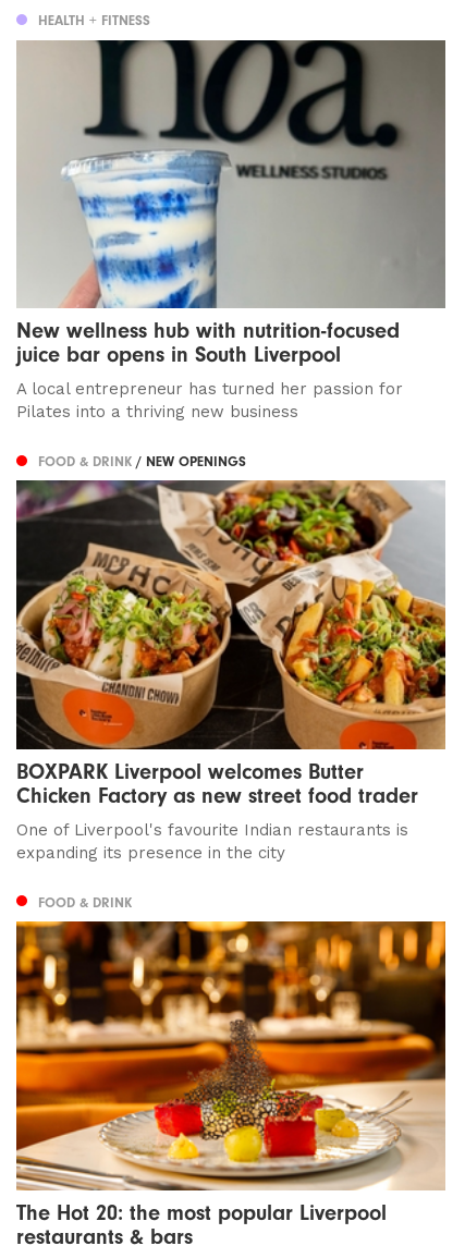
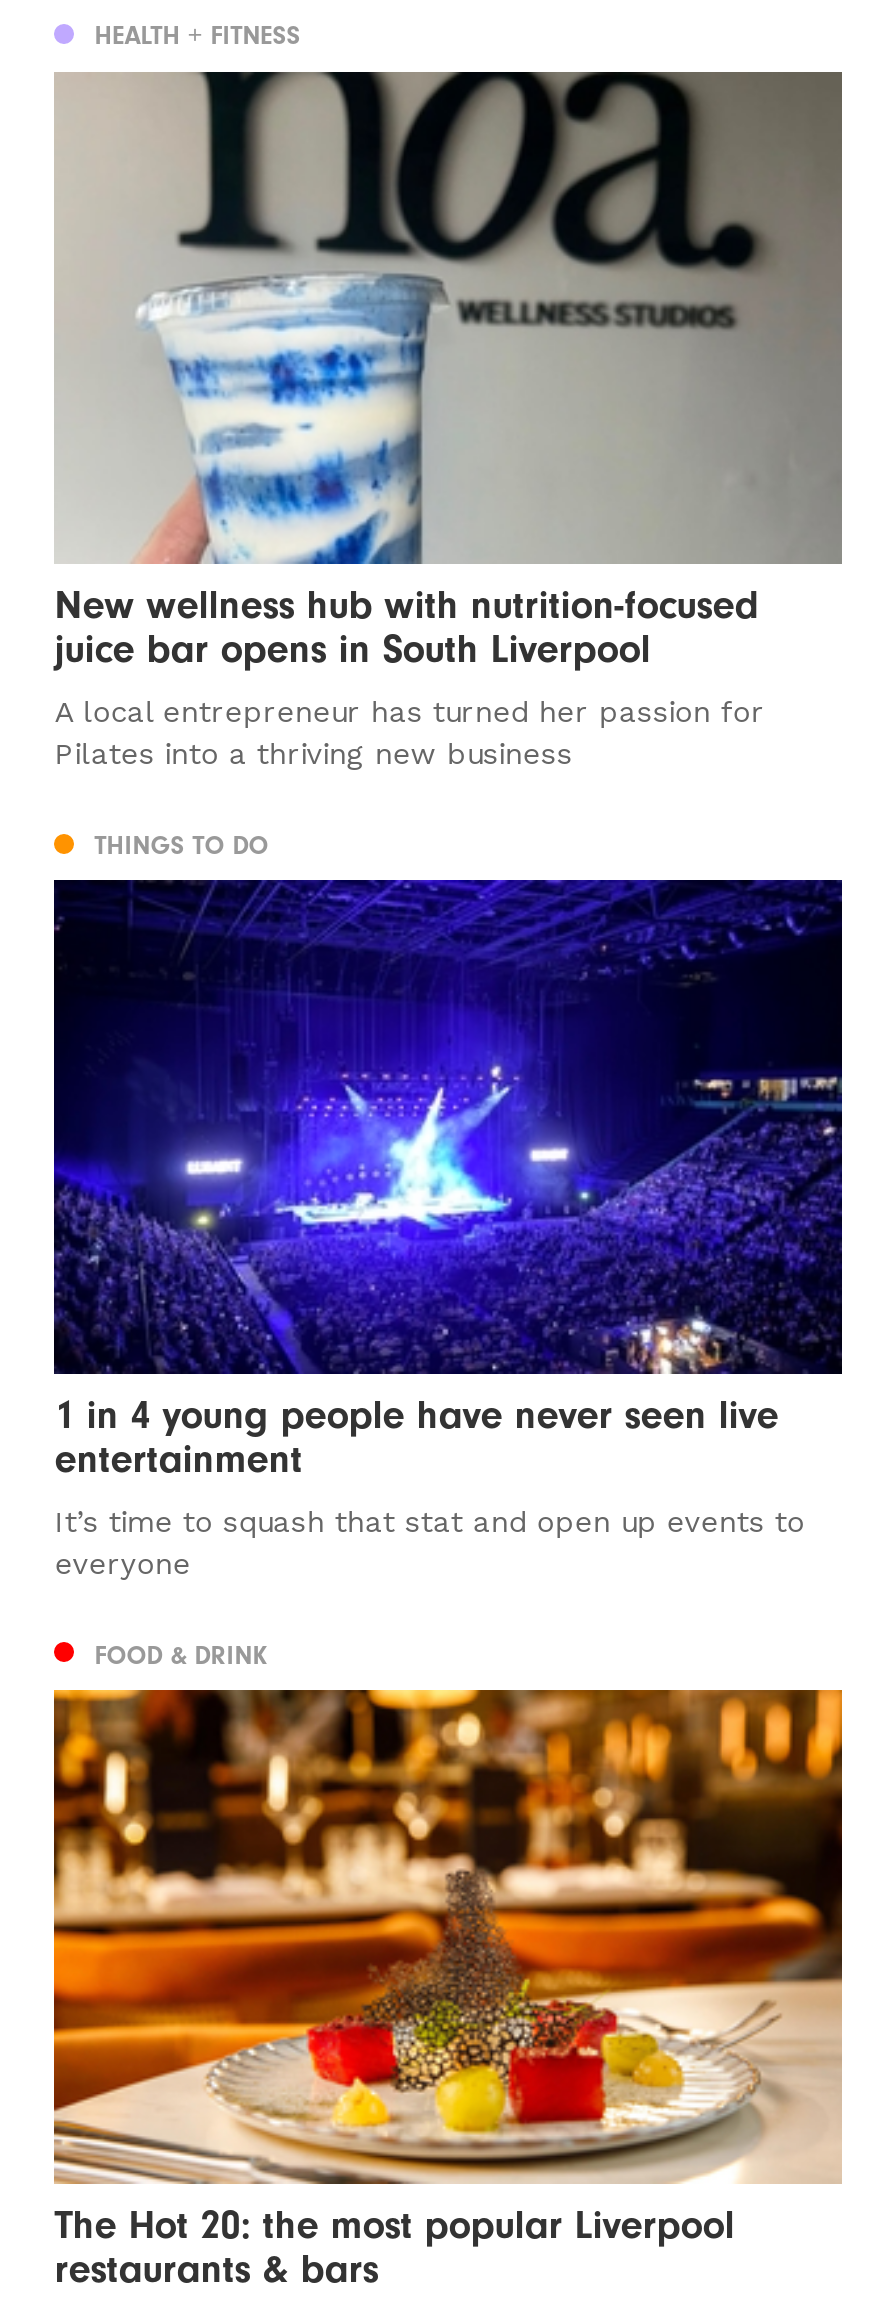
- FOOD & DRINK / NEW OPENINGS
+ THINGS TO DO

- [image]
- BOXPARK Liverpool welcomes Butter
- Chicken Factory as new street food trader
+ [image]
+ 1 in 4 young people have never seen live
+ entertainment

- One of Liverpool's favourite Indian restaurants is
- expanding its presence in the city
+ It’s time to squash that stat and open up events to
+ everyone
